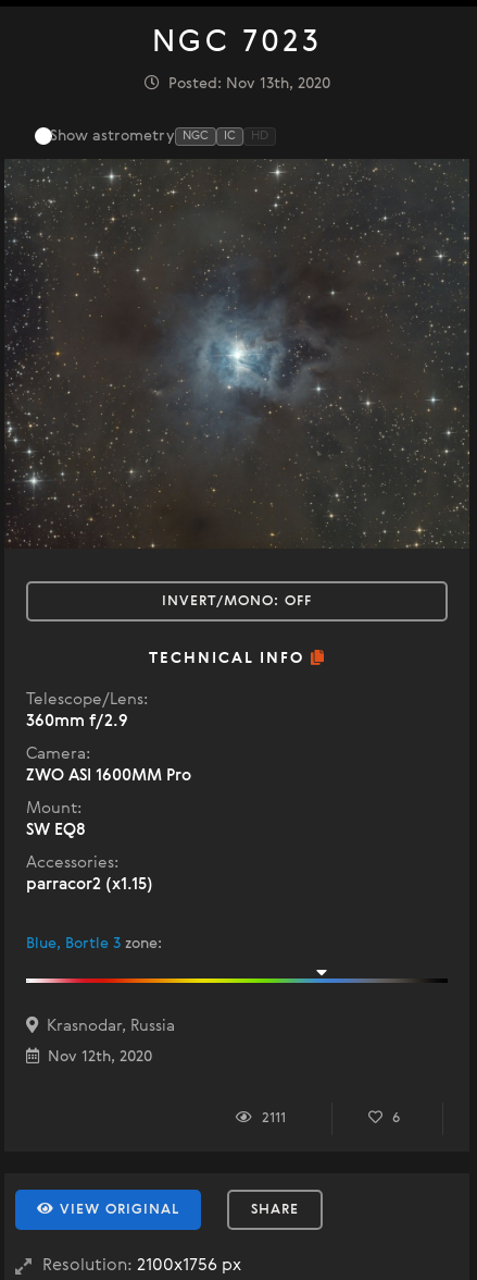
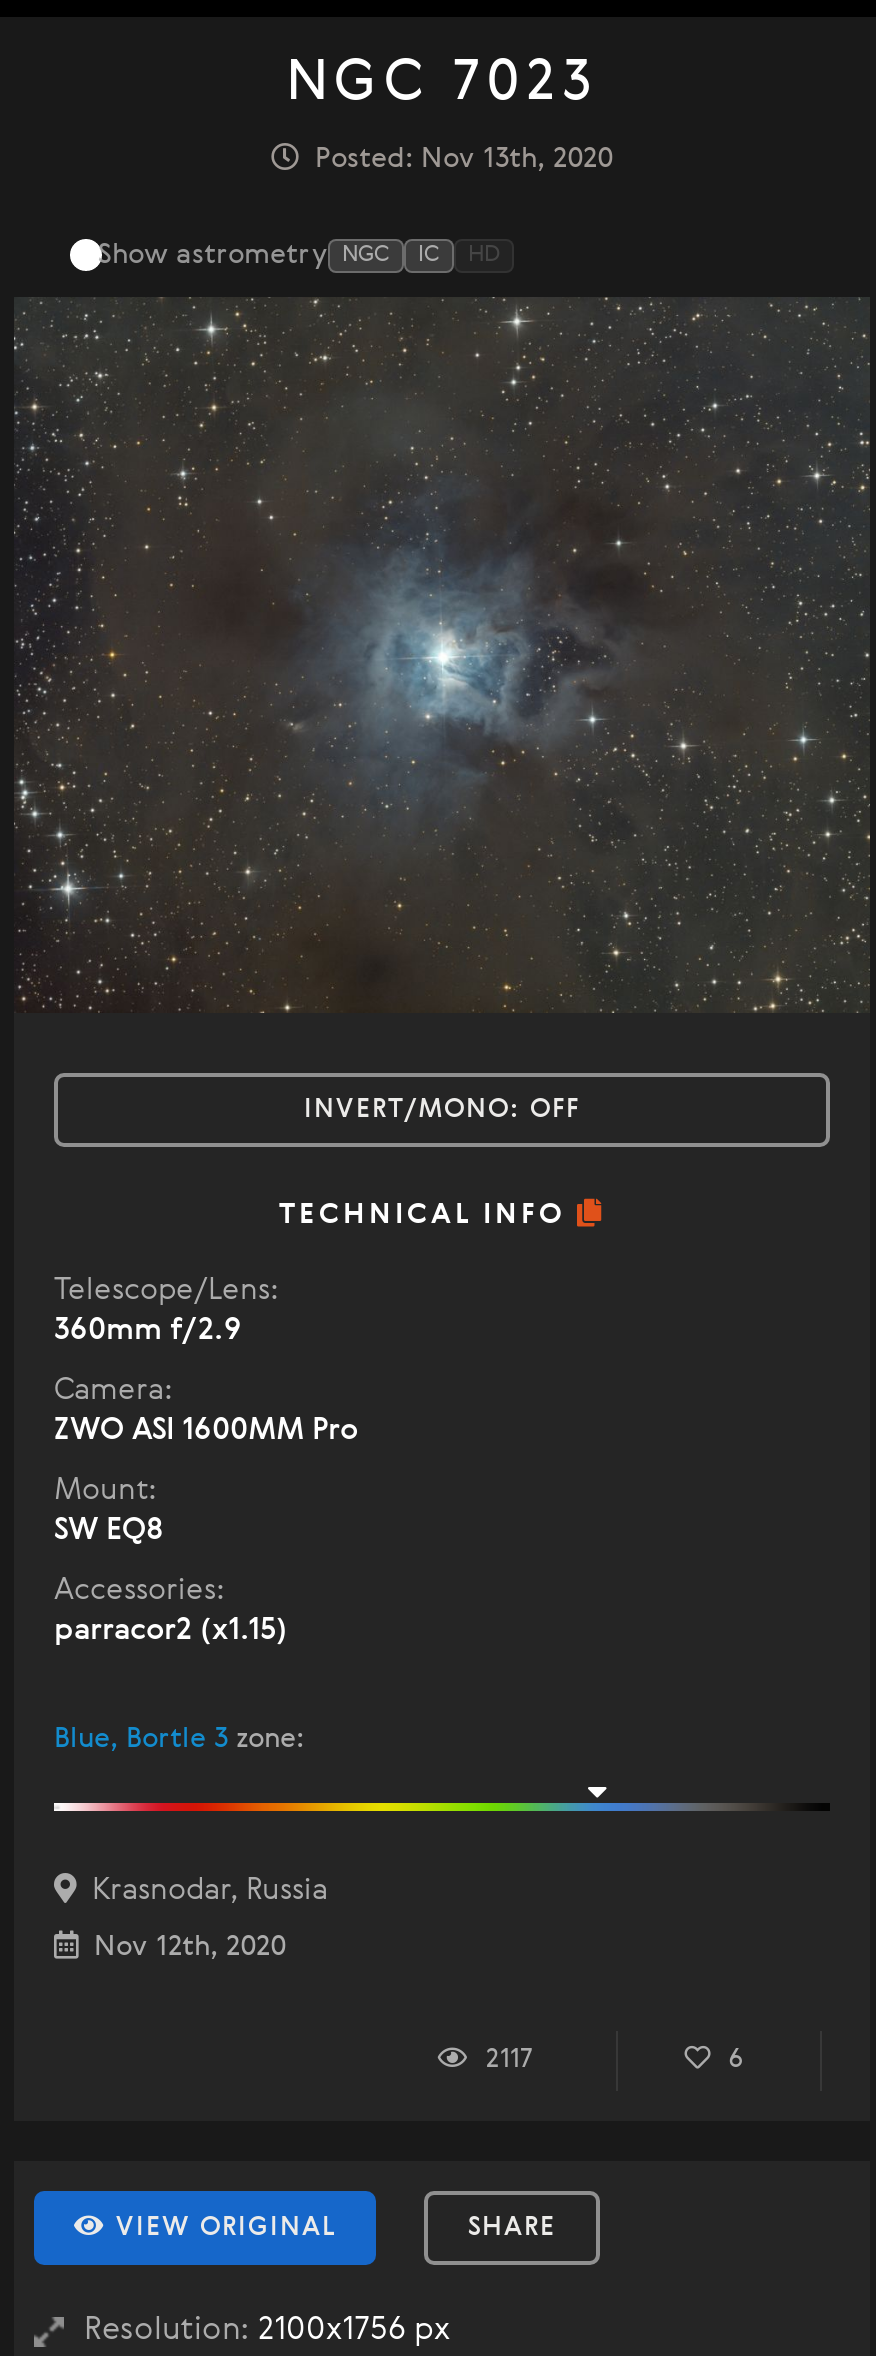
- 2111
+ 2117
